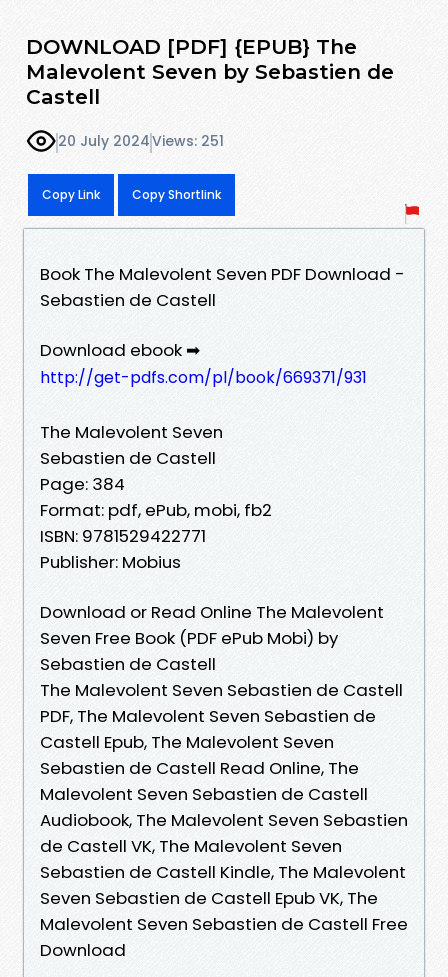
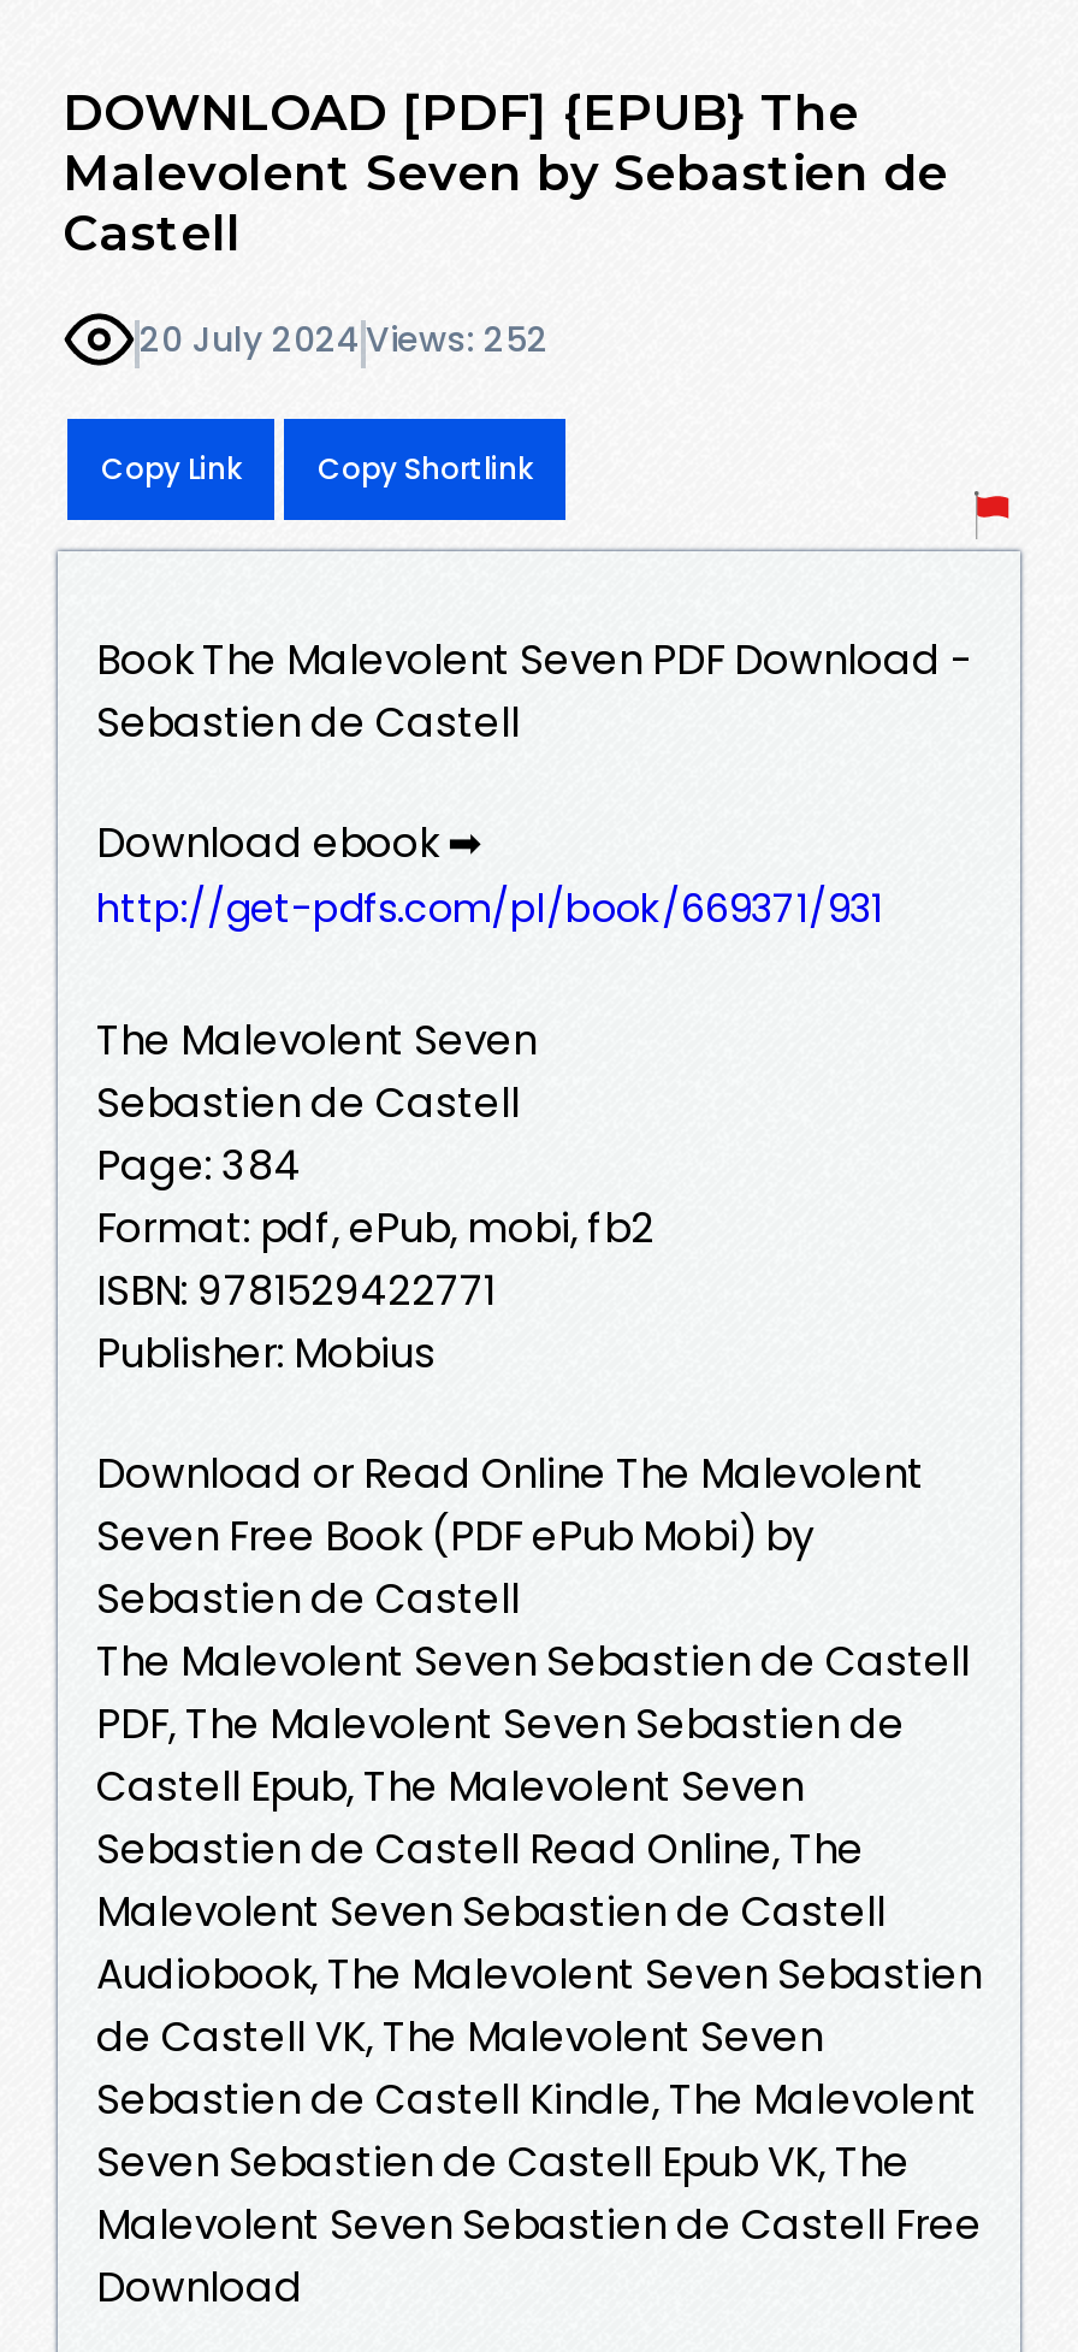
- 20 July 2024 Views: 251
+ 20 July 2024 Views: 252
